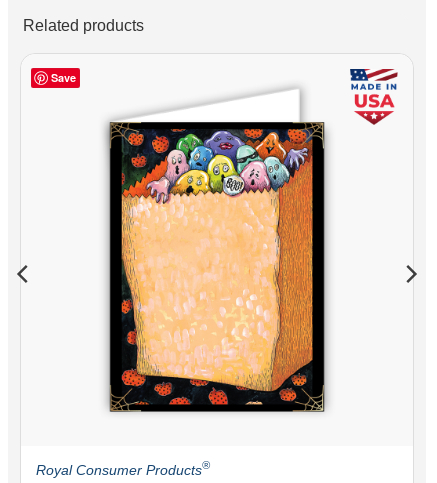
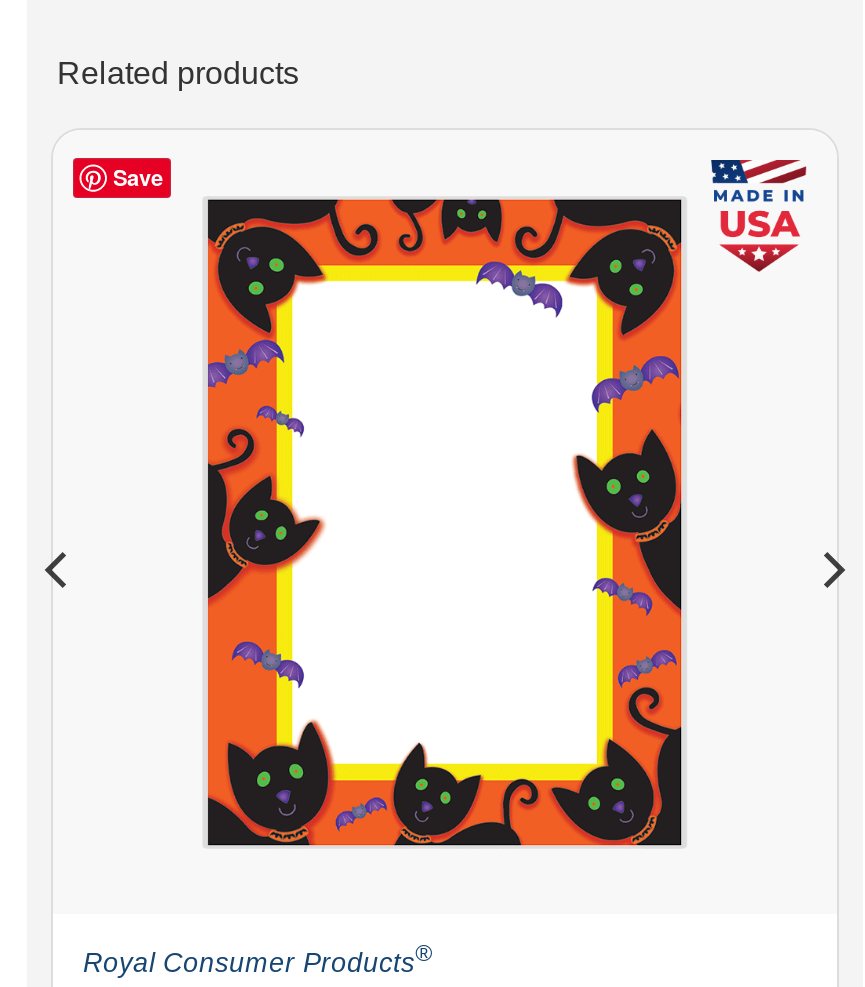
- [image]
+ [image]
